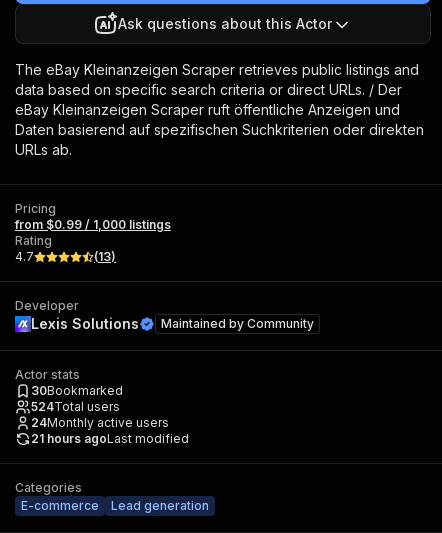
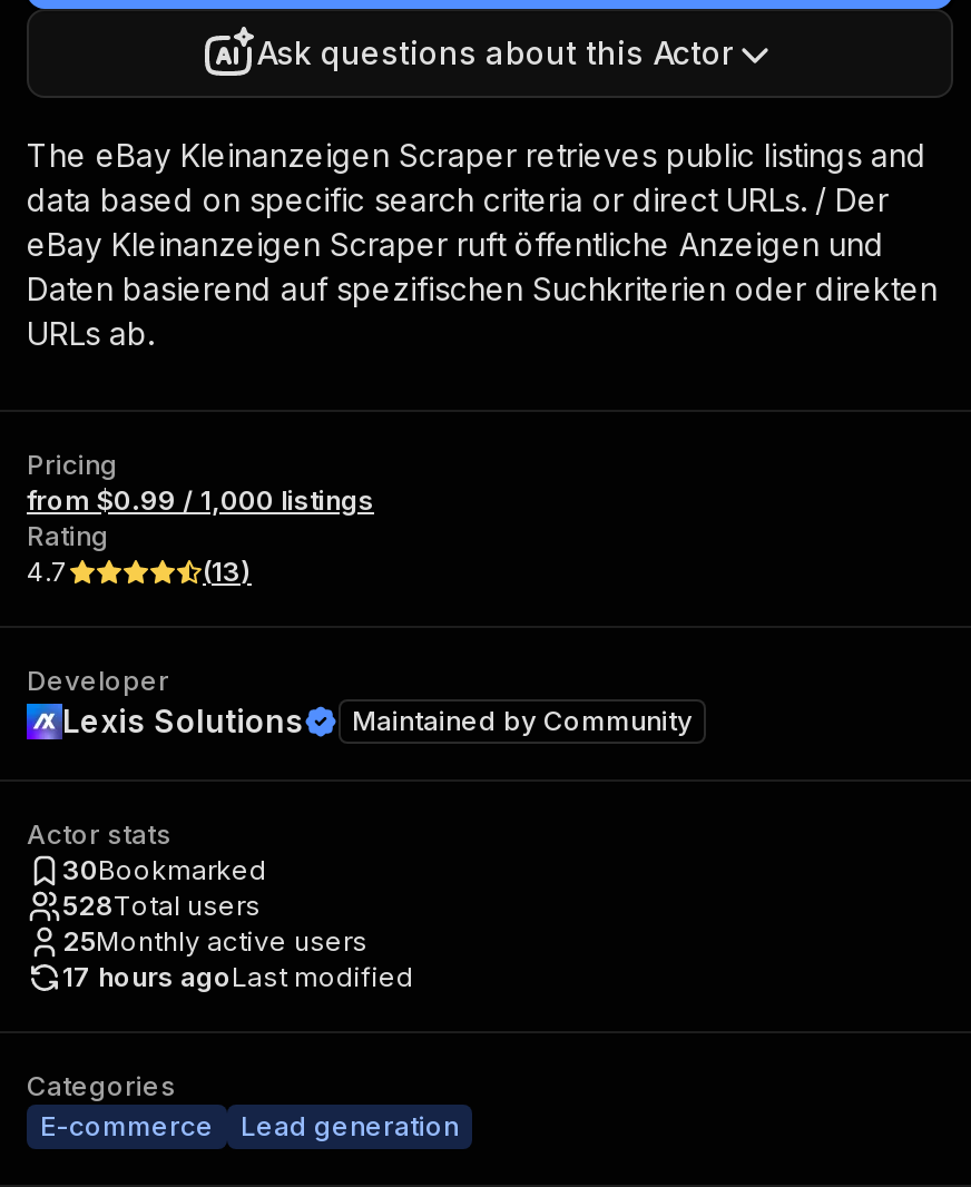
- 524Total users
+ 528Total users

- 24Monthly active users
+ 25Monthly active users

- 21 hours agoLast modified
+ 17 hours agoLast modified
